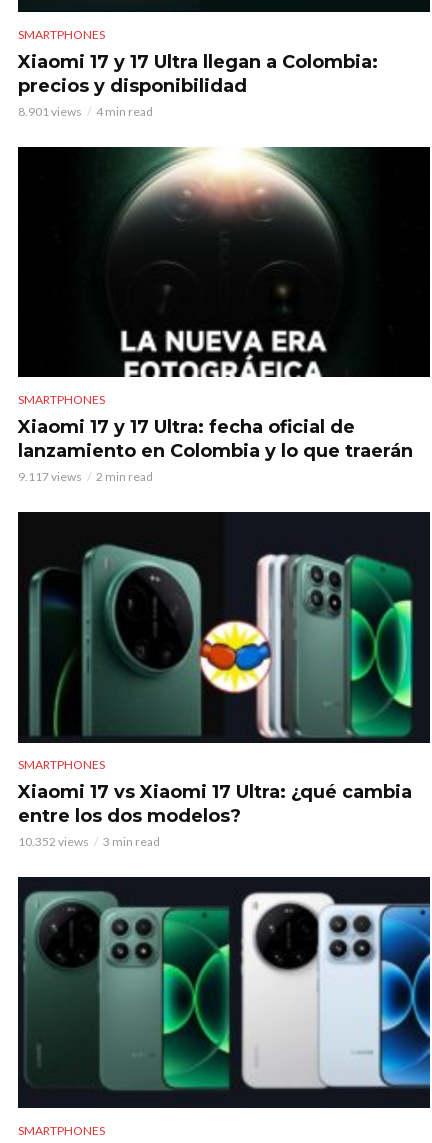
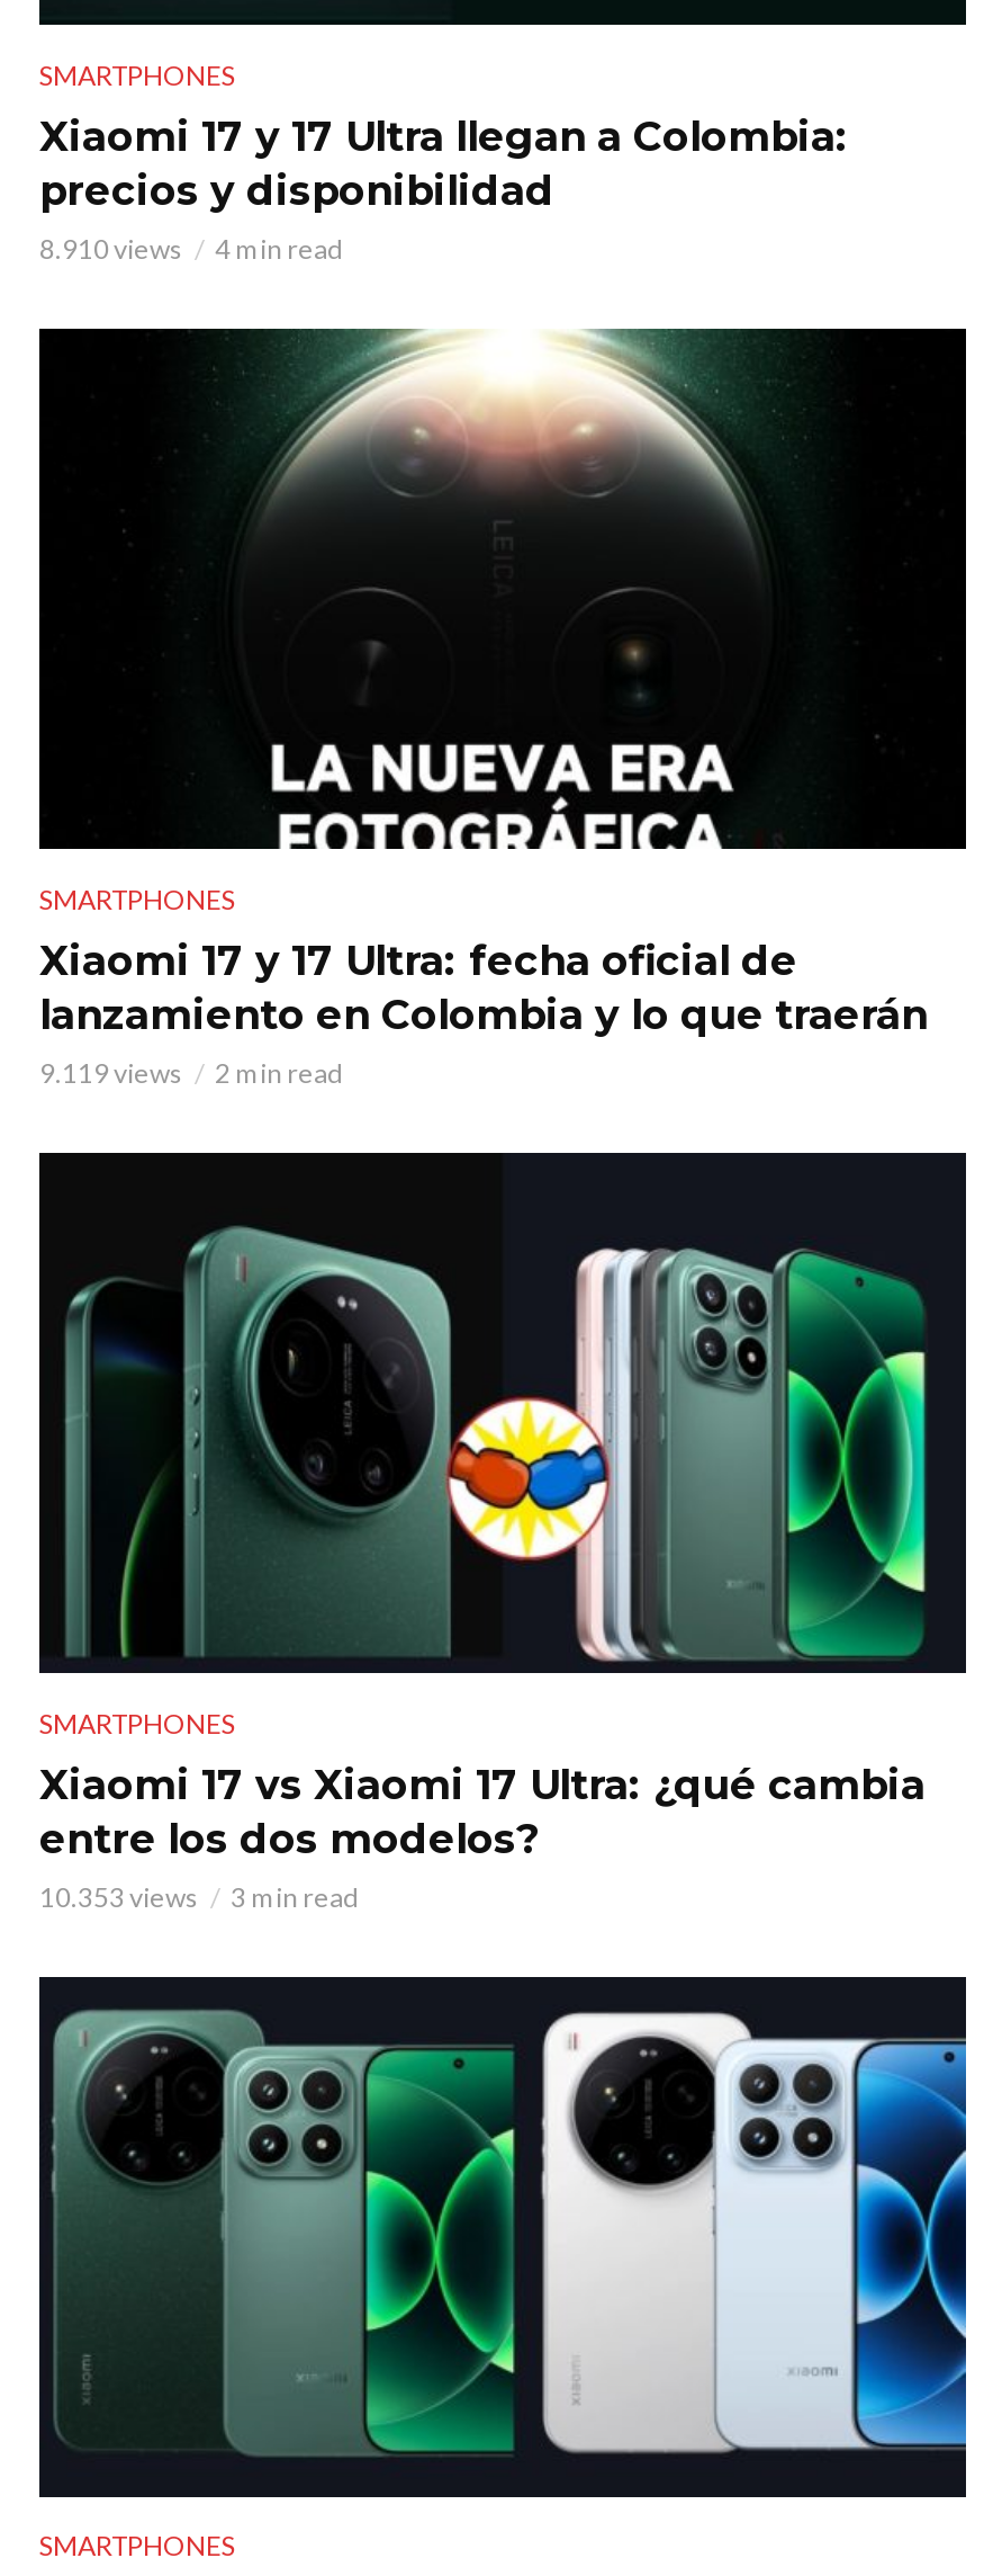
- 8.901 views 4 min read
+ 8.910 views 4 min read

- 9.117 views 2 min read
+ 9.119 views 2 min read

- 10.352 views 3 min read
+ 10.353 views 3 min read
